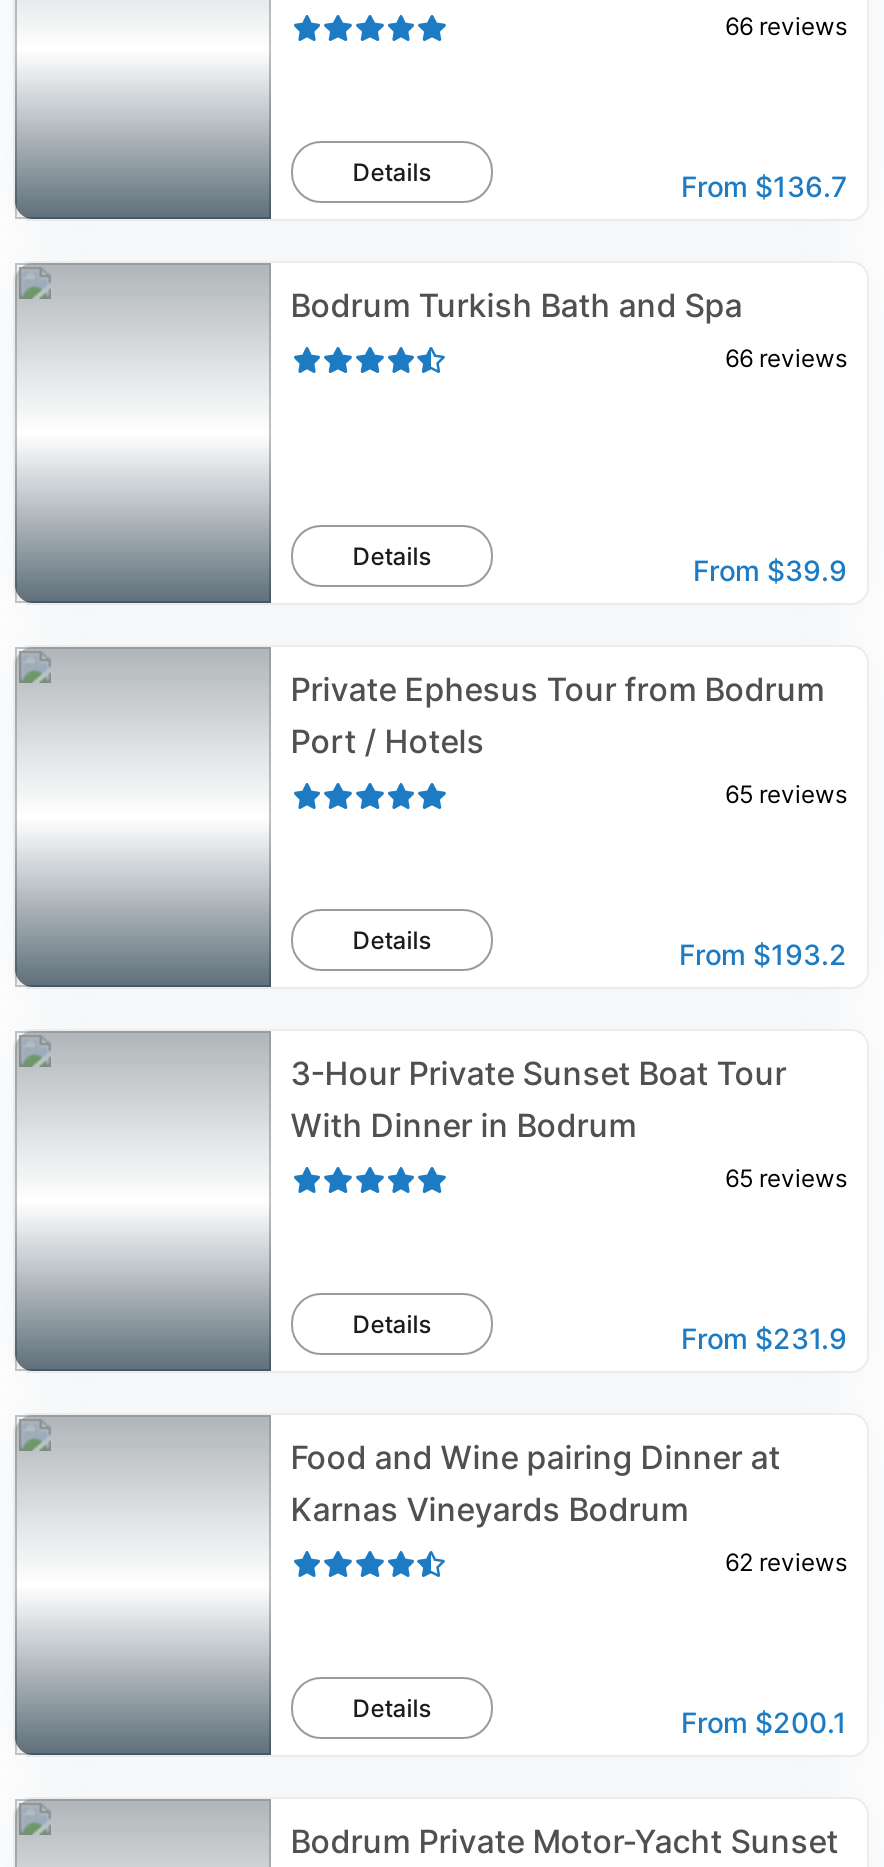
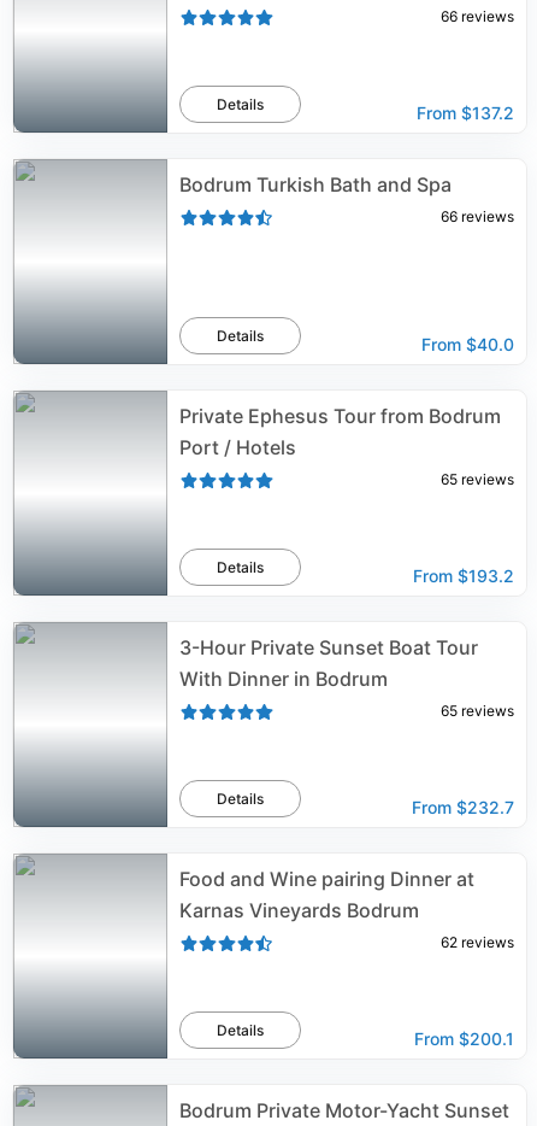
- From $136.7
+ From $137.2

- From $39.9
+ From $40.0

- From $231.9
+ From $232.7
